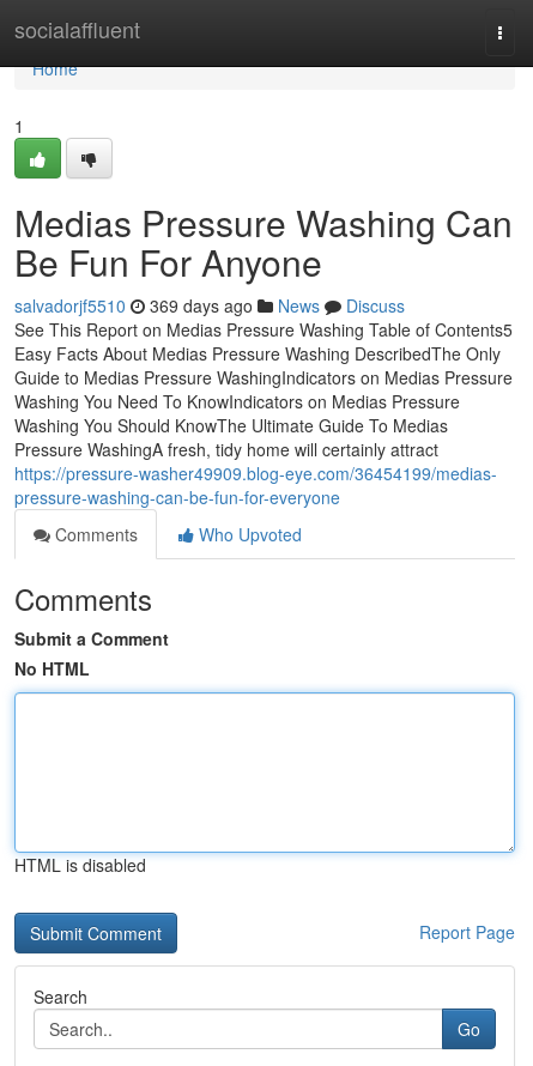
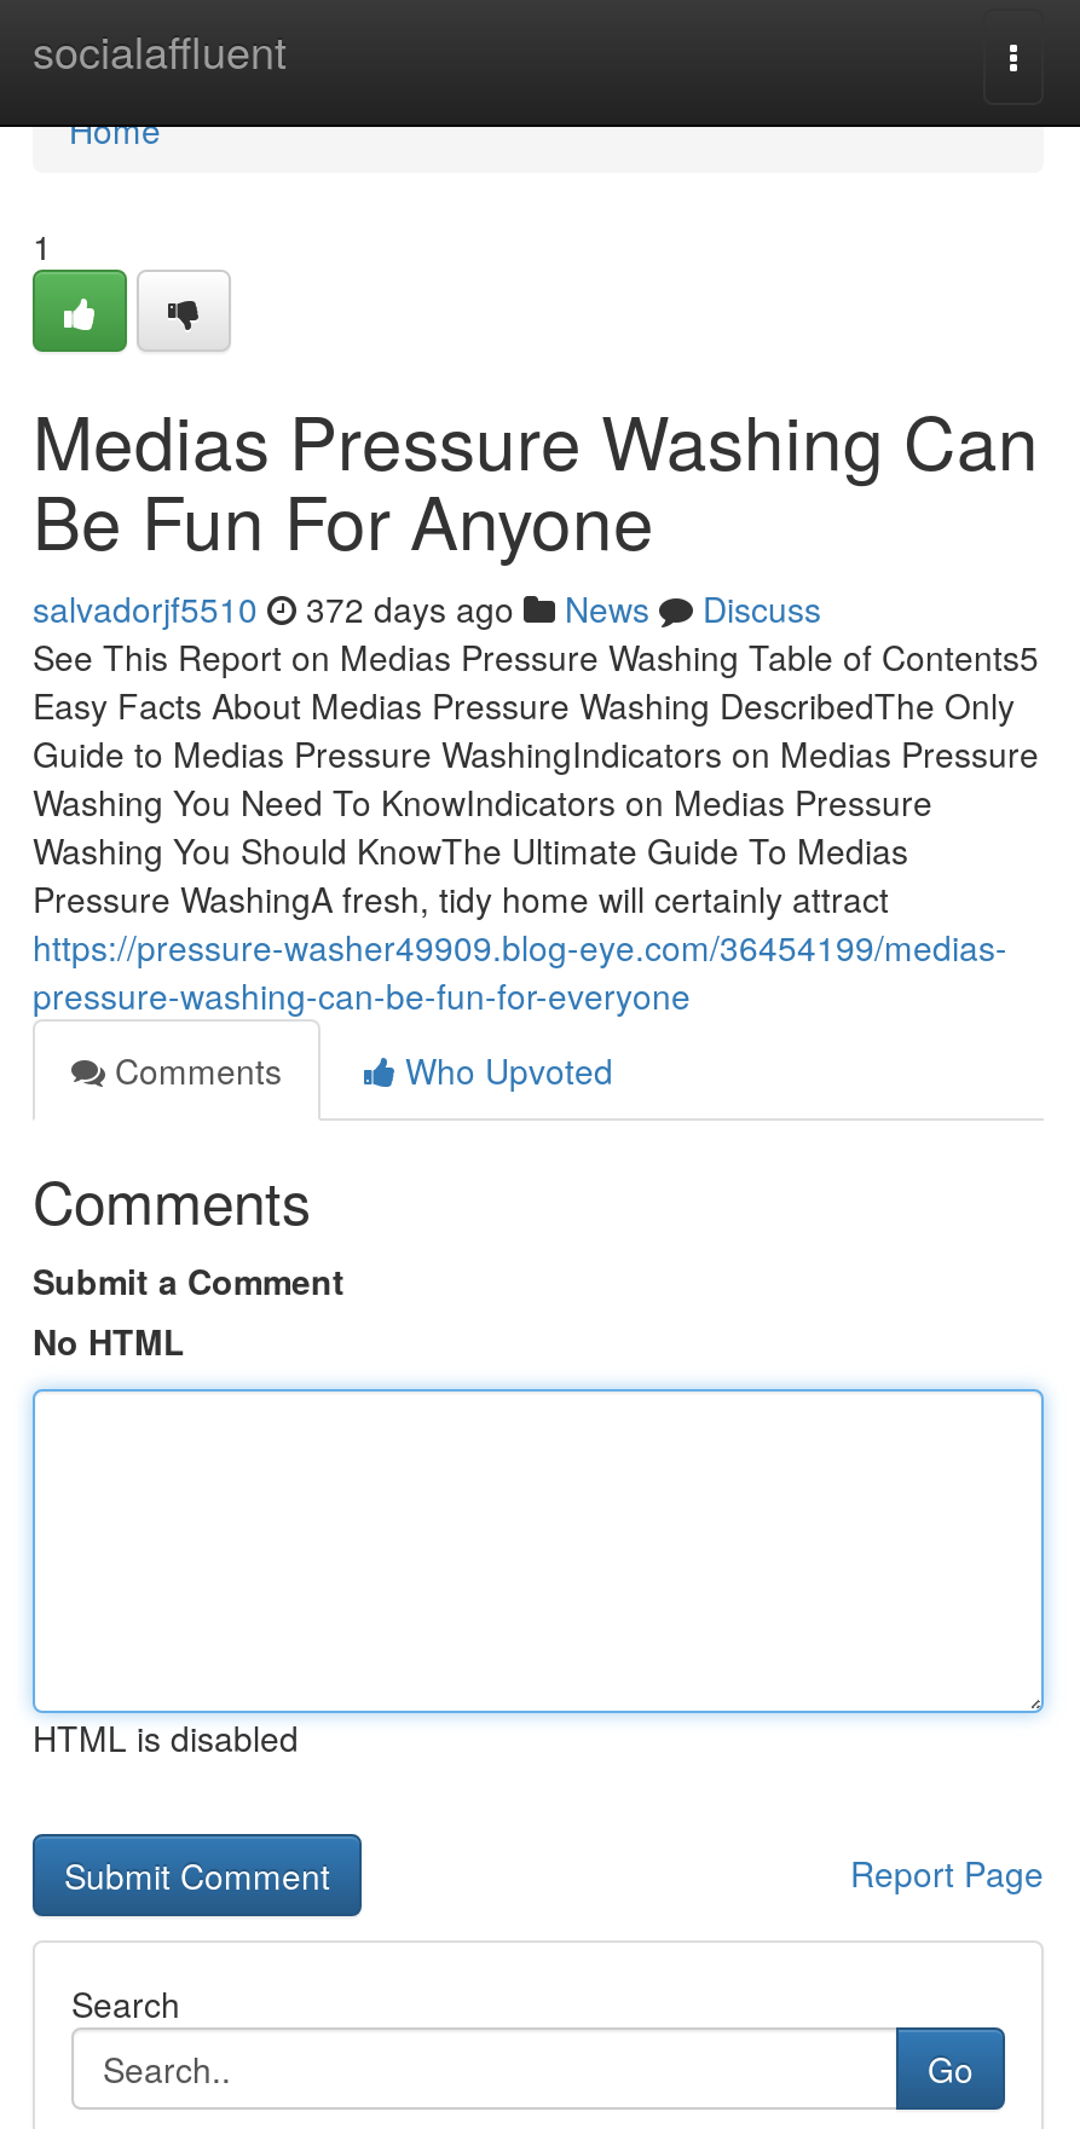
- salvadorjf5510 369 days ago News Discuss
+ salvadorjf5510 372 days ago News Discuss
